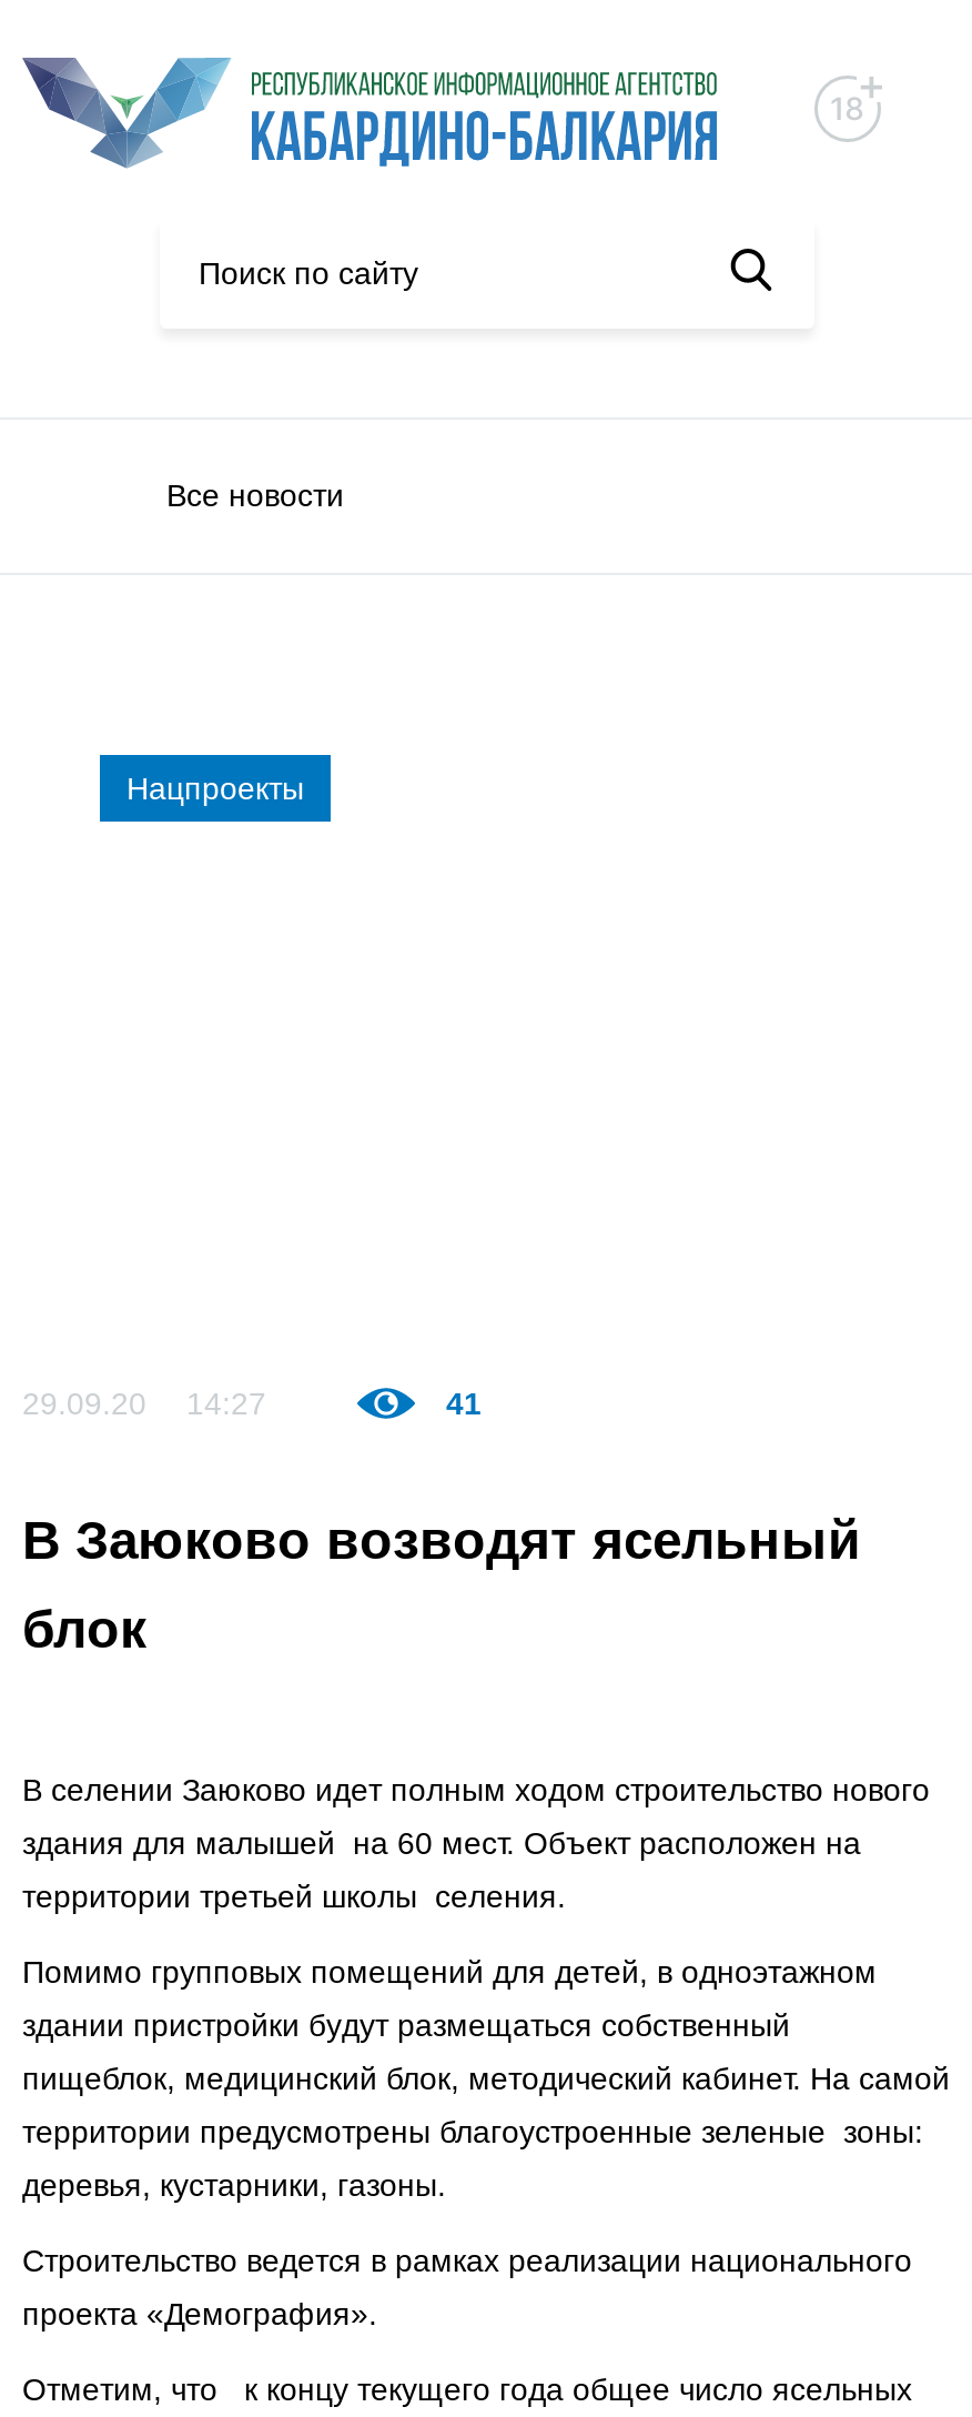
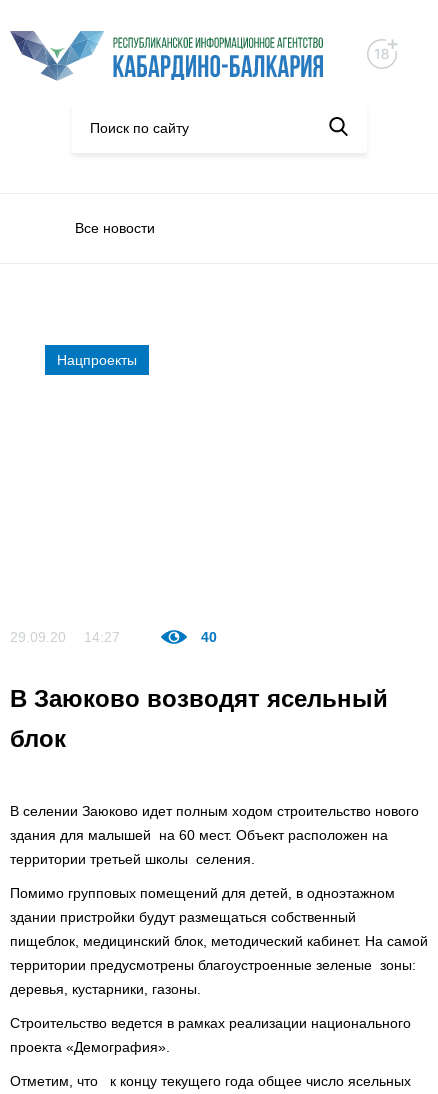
- 41
+ 40
